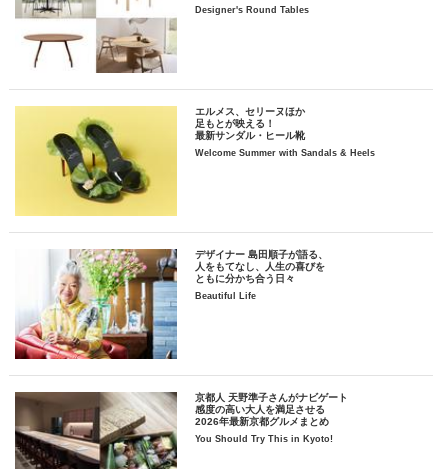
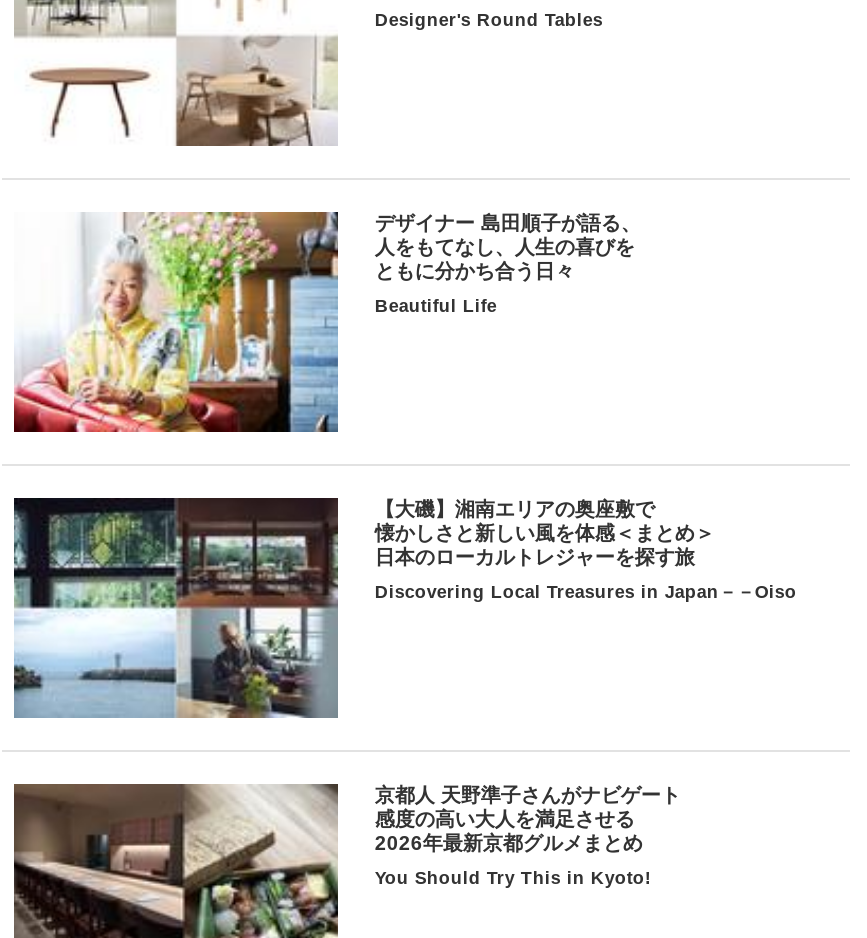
- [image]
- エルメス、セリーヌほか
- 足もとが映える！
- 最新サンダル・ヒール靴
- Welcome Summer with Sandals & Heels

moved up: [image] | デザイナー 島田順子が語る、 | 人をもてなし、人生の喜びを | ともに分かち合う日々 | Beautiful Life

+ [image]
+ 【大磯】湘南エリアの奥座敷で
+ 懐かしさと新しい風を体感＜まとめ＞
+ 日本のローカルトレジャーを探す旅
+ Discovering Local Treasures in Japan－－Oiso
